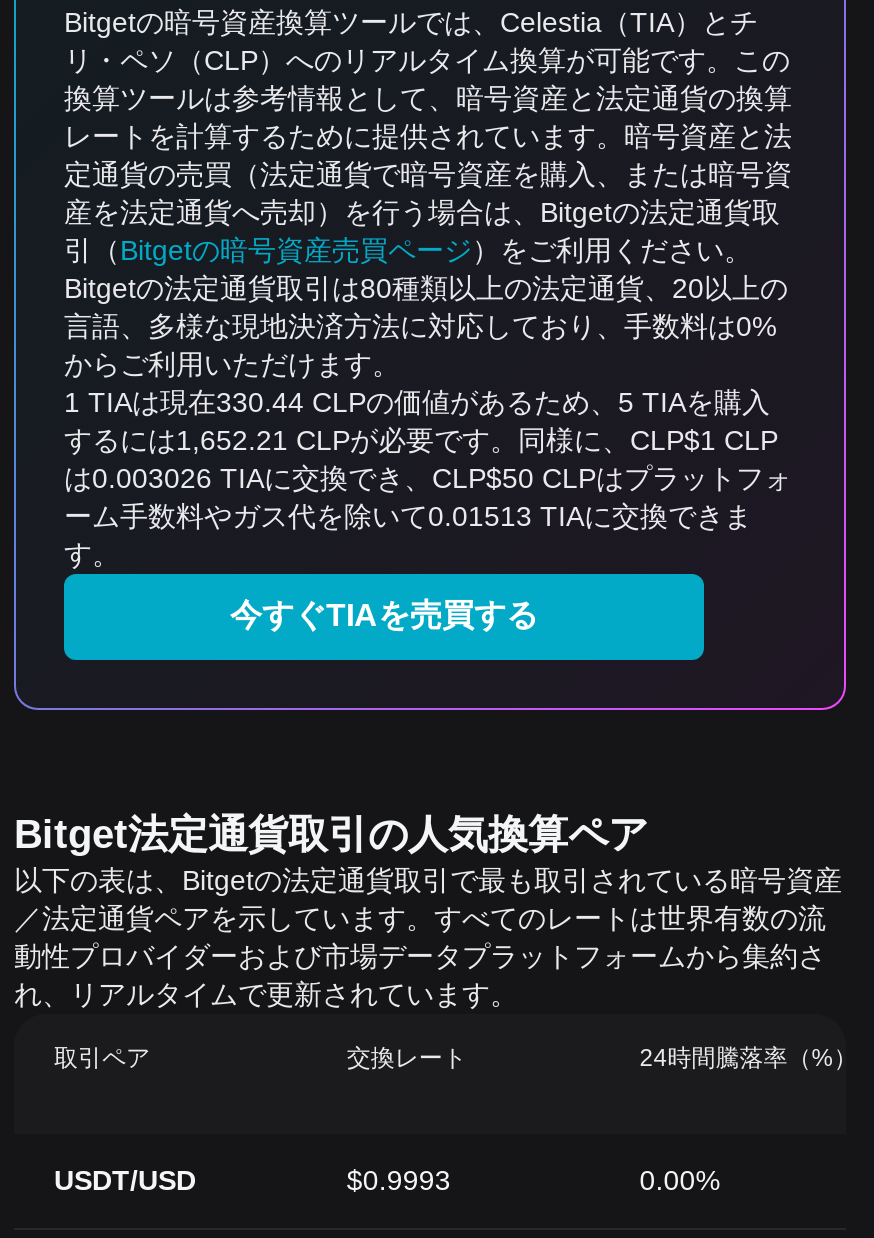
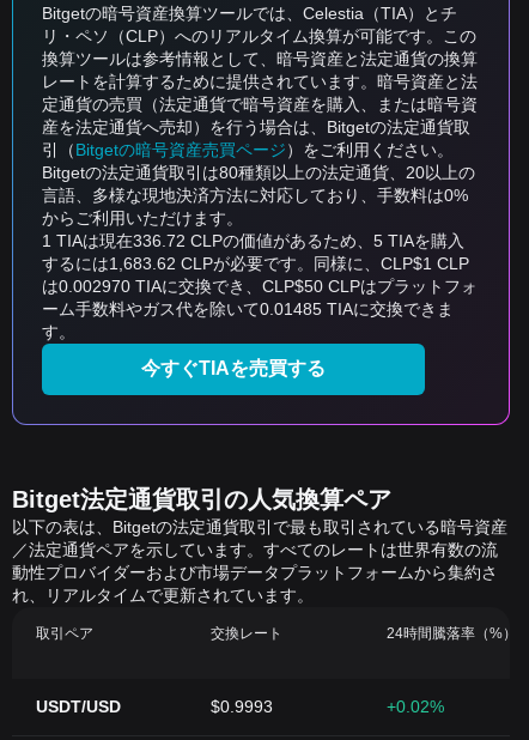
- 1 TIAは現在330.44 CLPの価値があるため、5 TIAを購入
+ 1 TIAは現在336.72 CLPの価値があるため、5 TIAを購入

- するには1,652.21 CLPが必要です。同様に、CLP$1 CLP
+ するには1,683.62 CLPが必要です。同様に、CLP$1 CLP

- は0.003026 TIAに交換でき、CLP$50 CLPはプラットフォ
+ は0.002970 TIAに交換でき、CLP$50 CLPはプラットフォ

- ーム手数料やガス代を除いて0.01513 TIAに交換できま
+ ーム手数料やガス代を除いて0.01485 TIAに交換できま

- 0.00%
+ +0.02%
